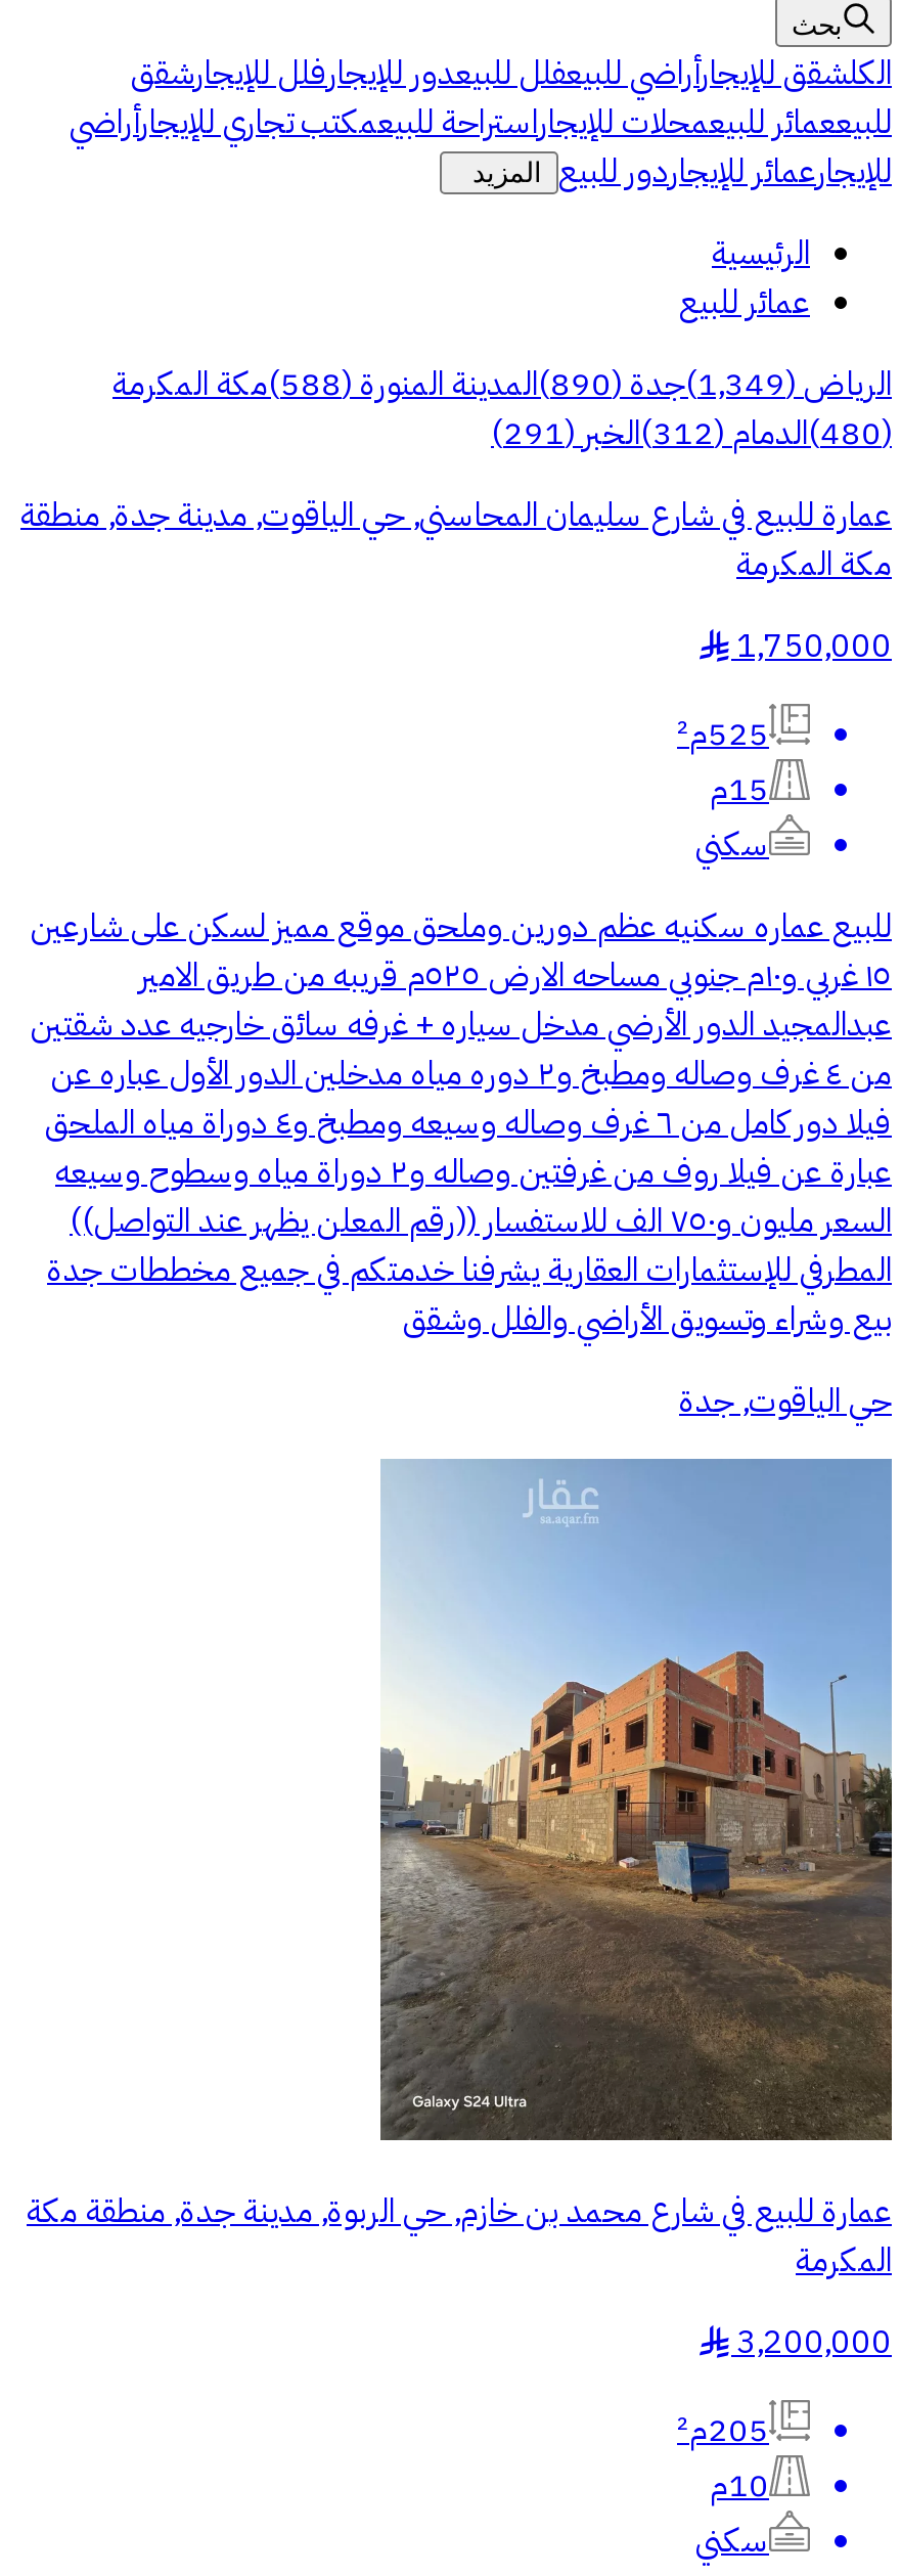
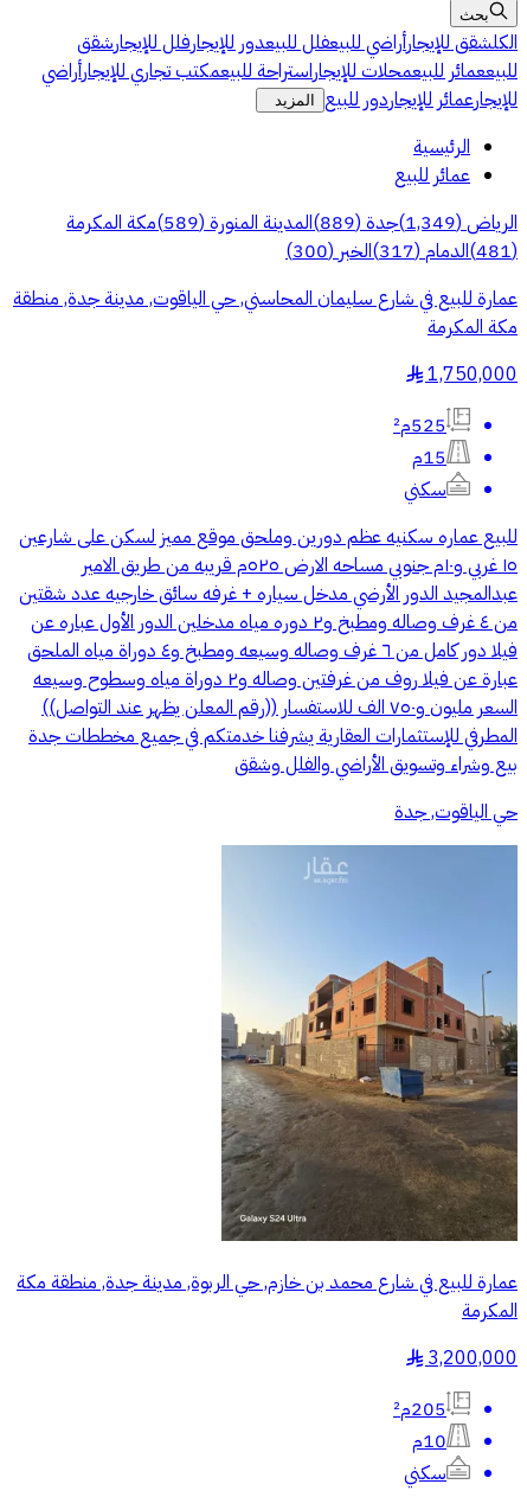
- الرياض (1,349)جدة (890)المدينة المنورة (588)مكة المكرمة
+ الرياض (1,349)جدة (889)المدينة المنورة (589)مكة المكرمة

- )الدمام (312)الخبر (291)
+ )الدمام (317)الخبر (300)

- 480
+ 481
